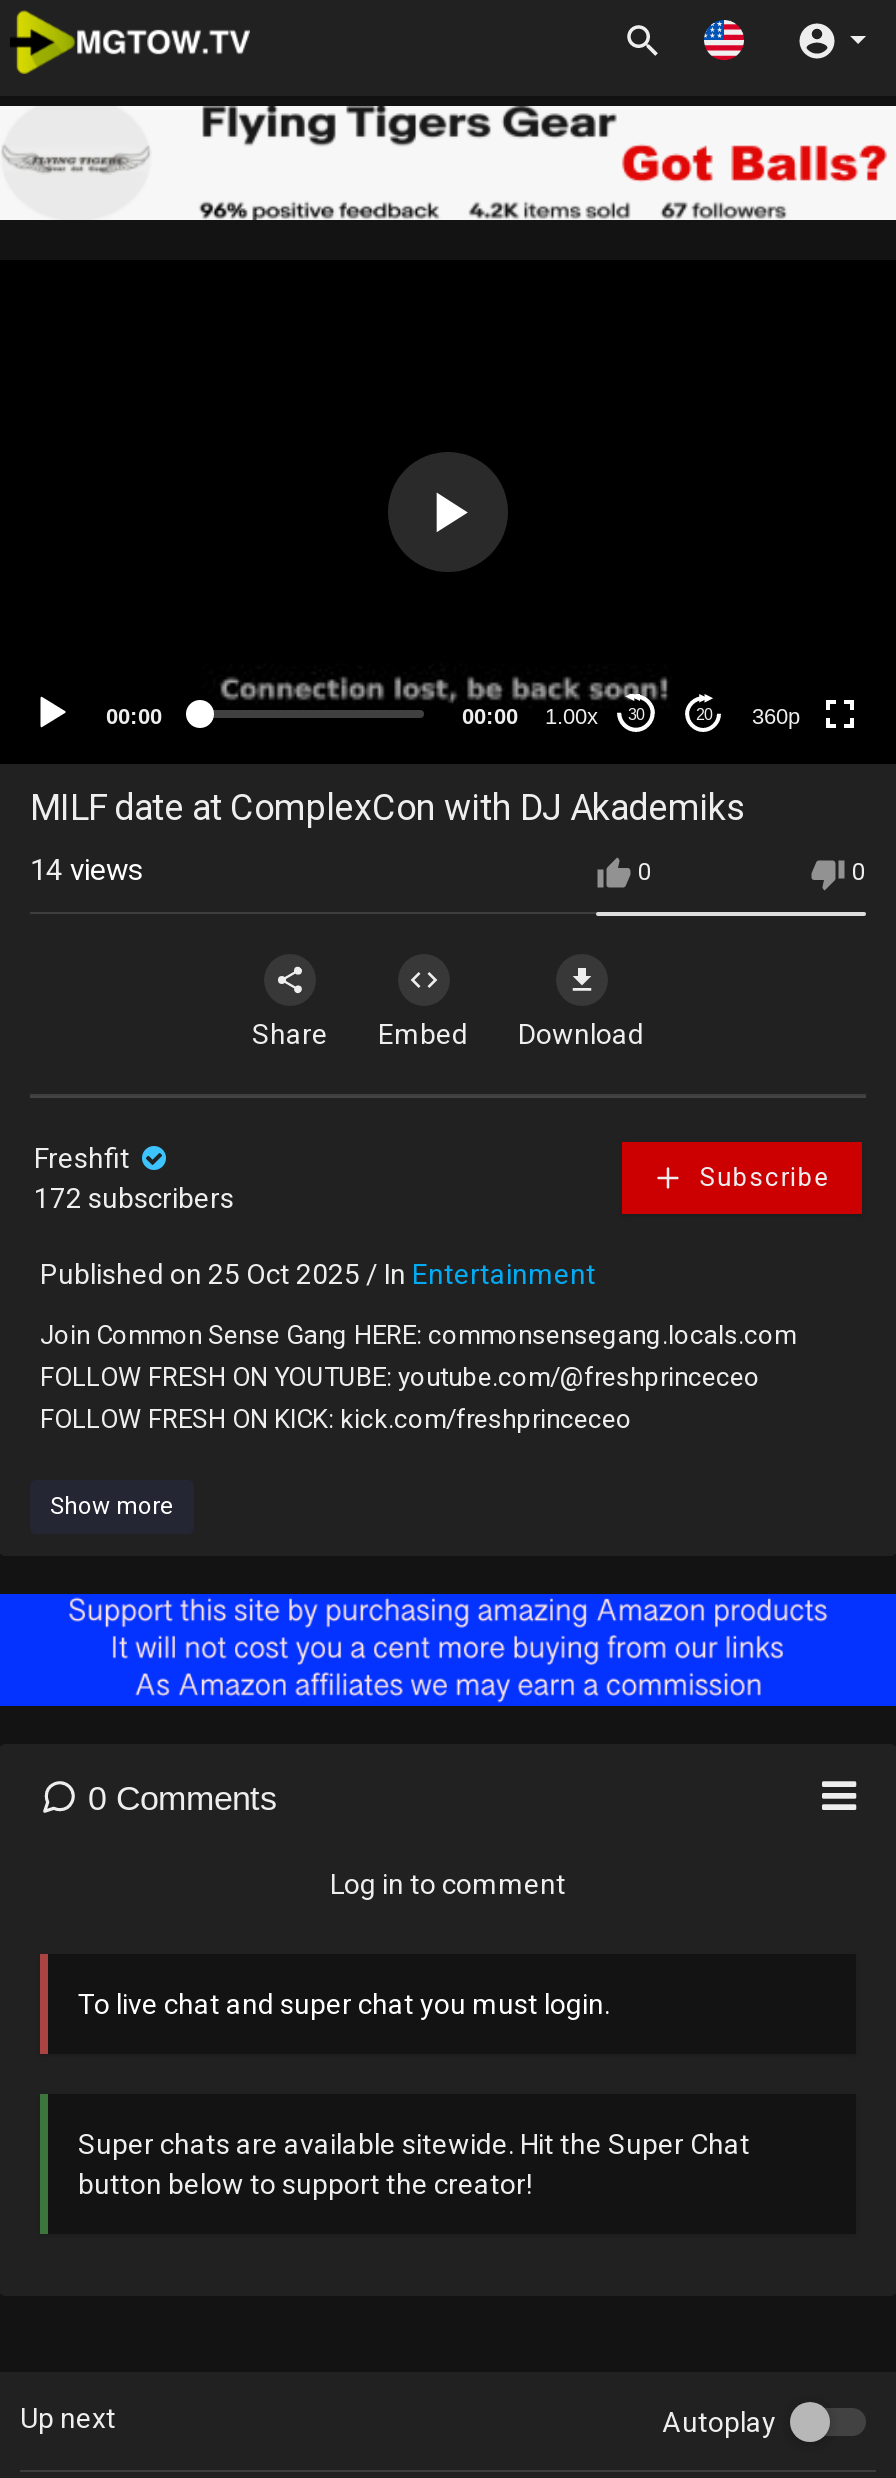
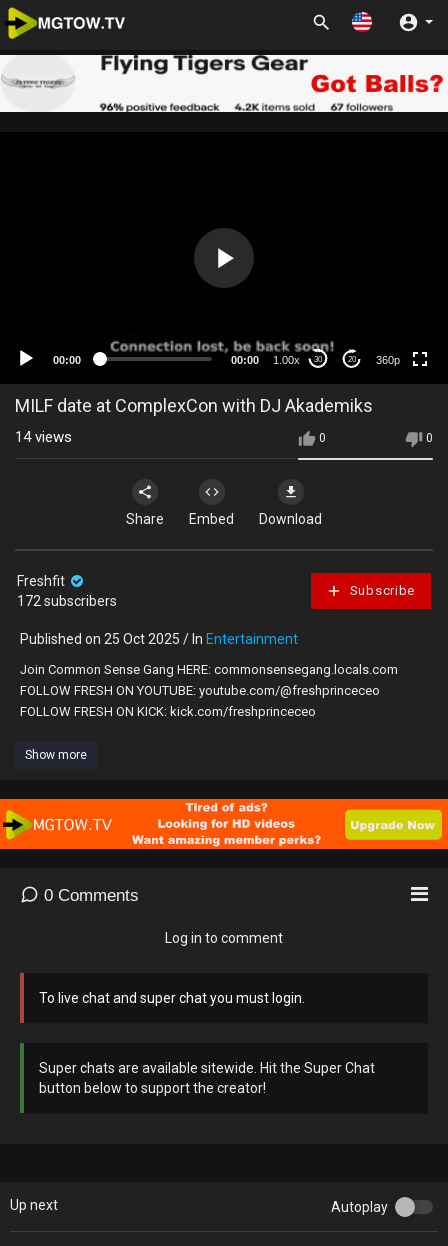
- [image]
+ [image]
